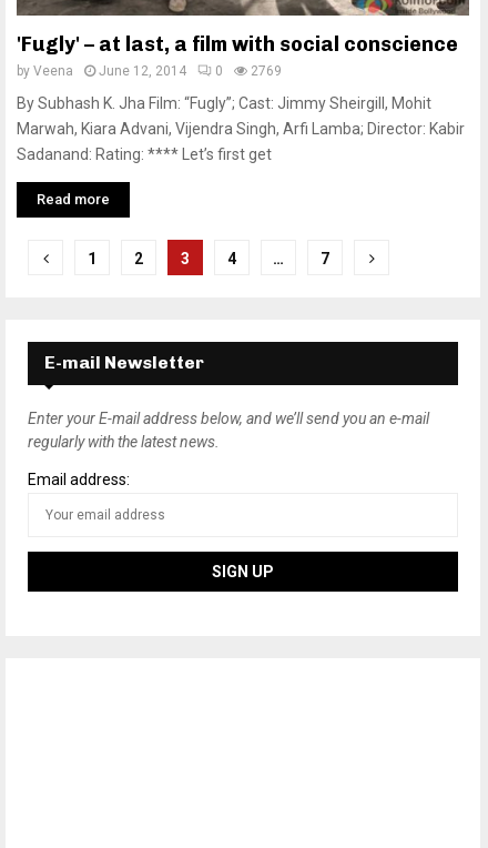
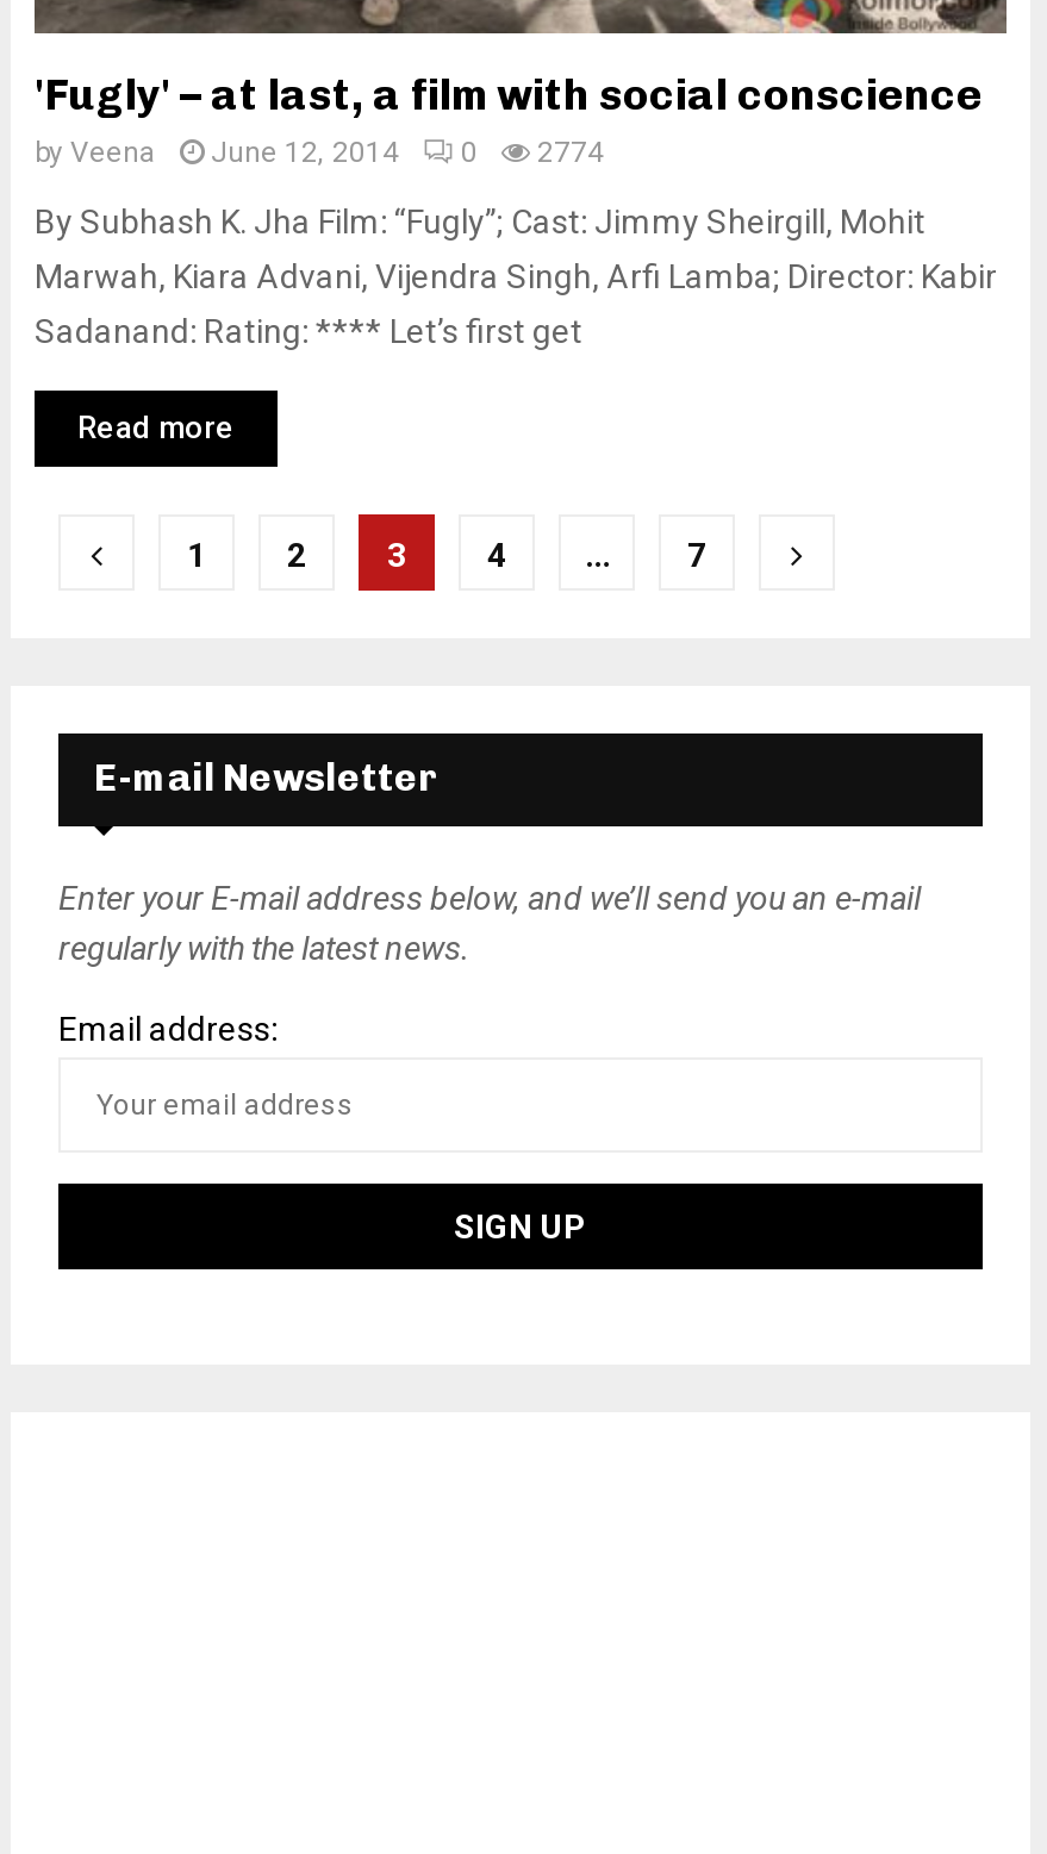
- by Veena June 12, 2014 0 2769
+ by Veena June 12, 2014 0 2774
